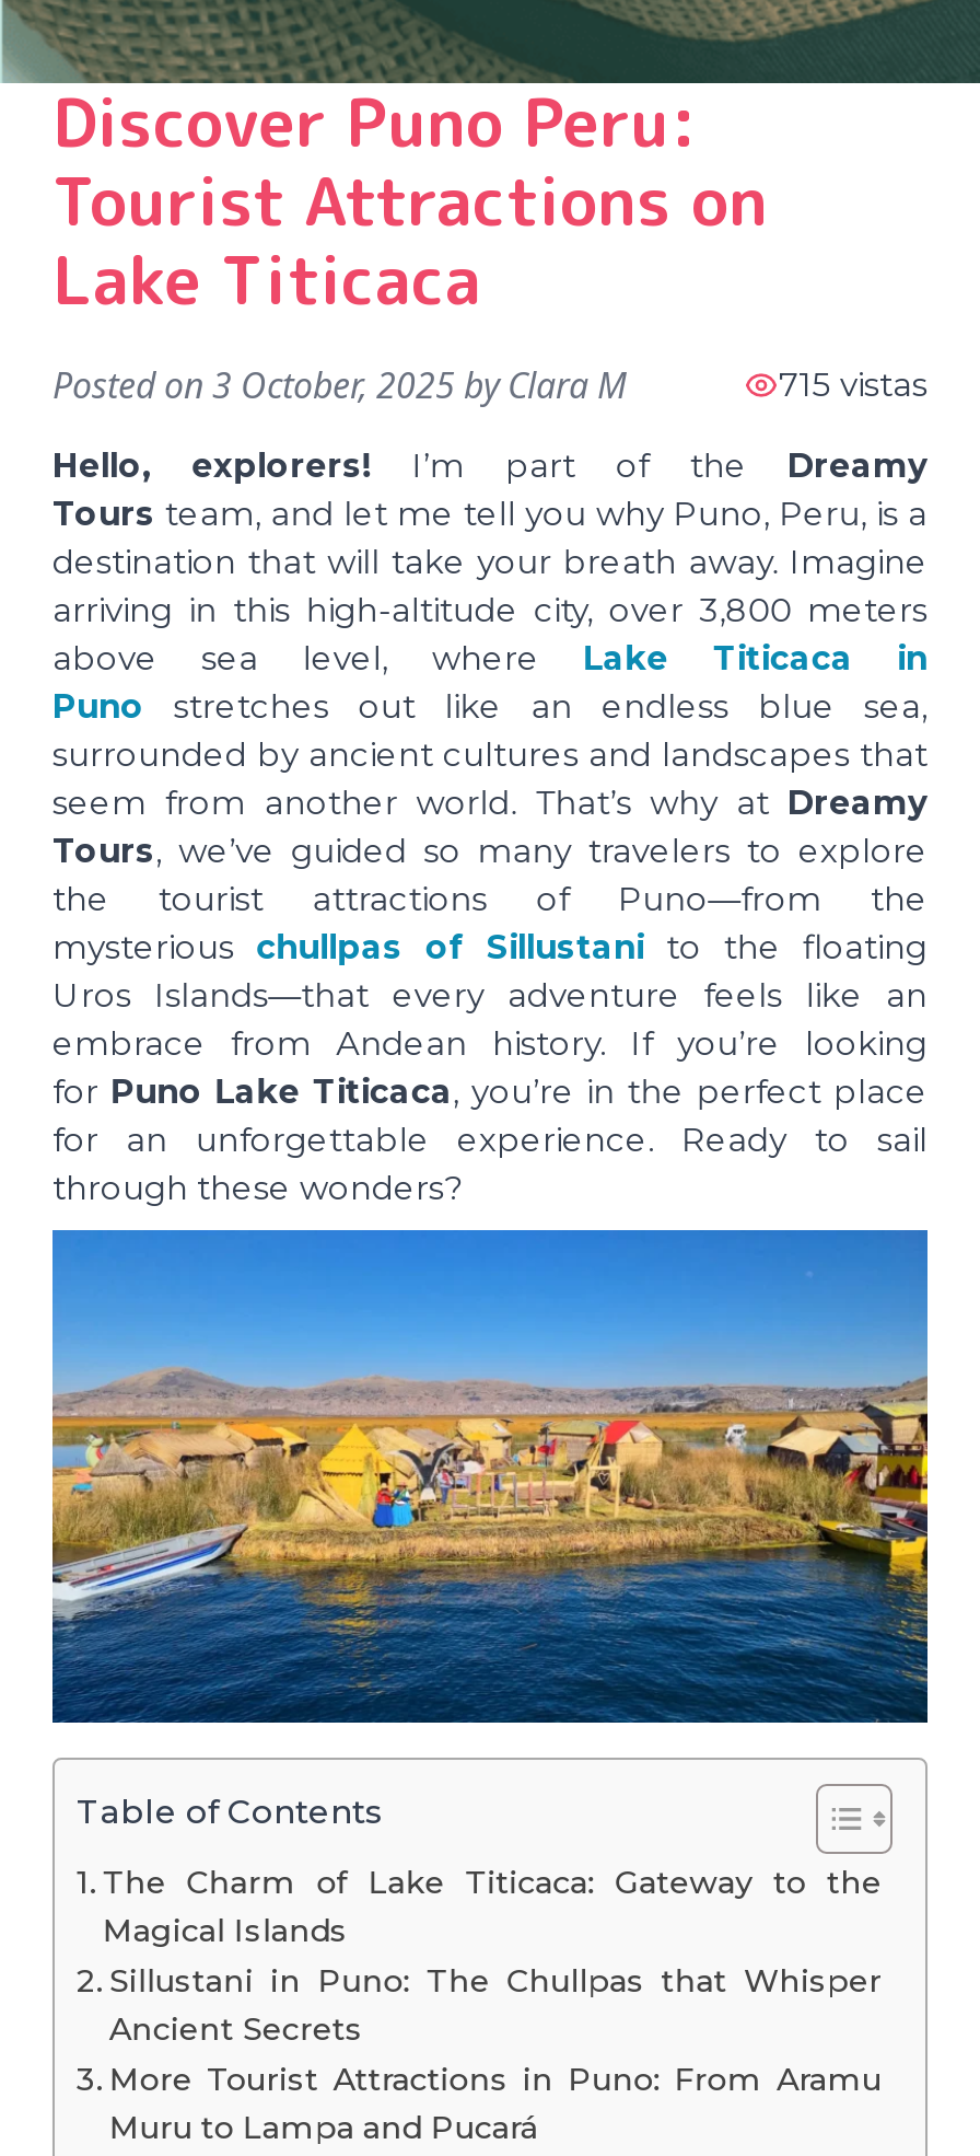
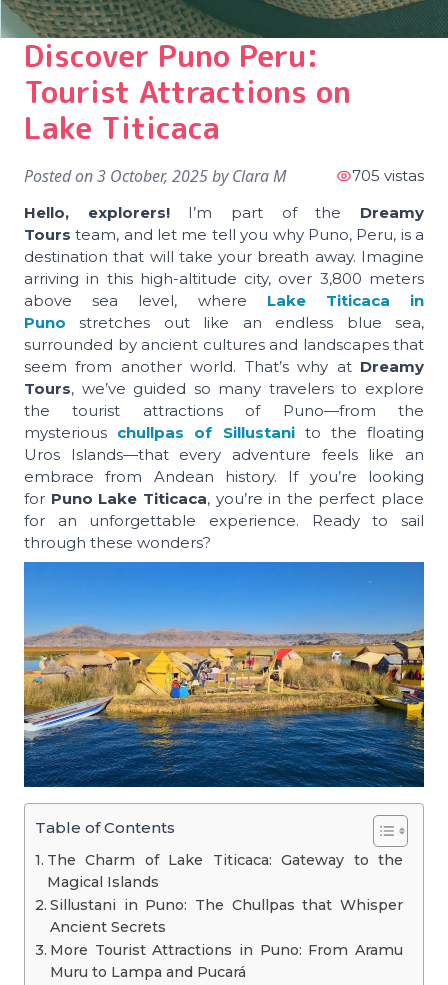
- 715 vistas
+ 705 vistas
